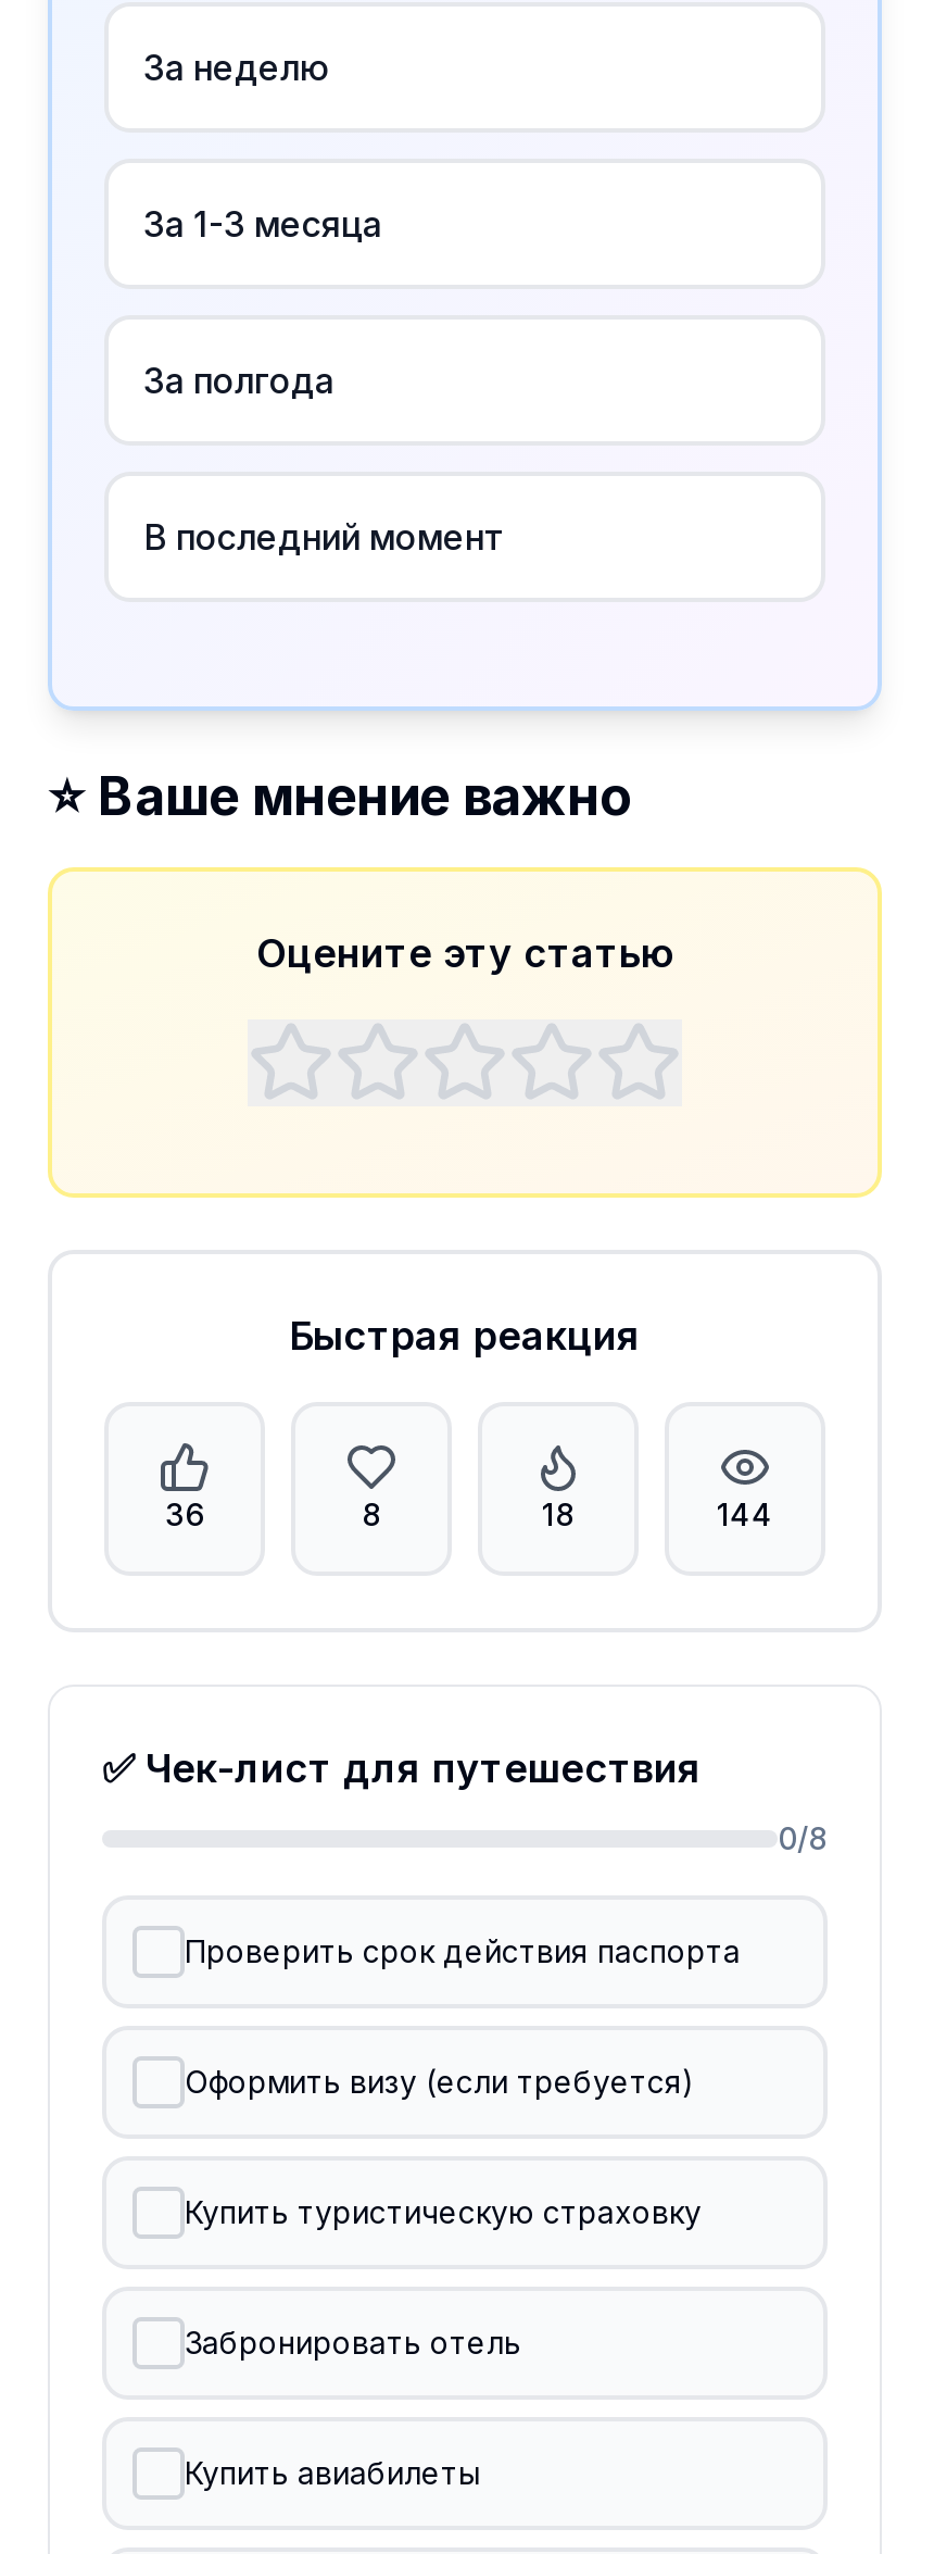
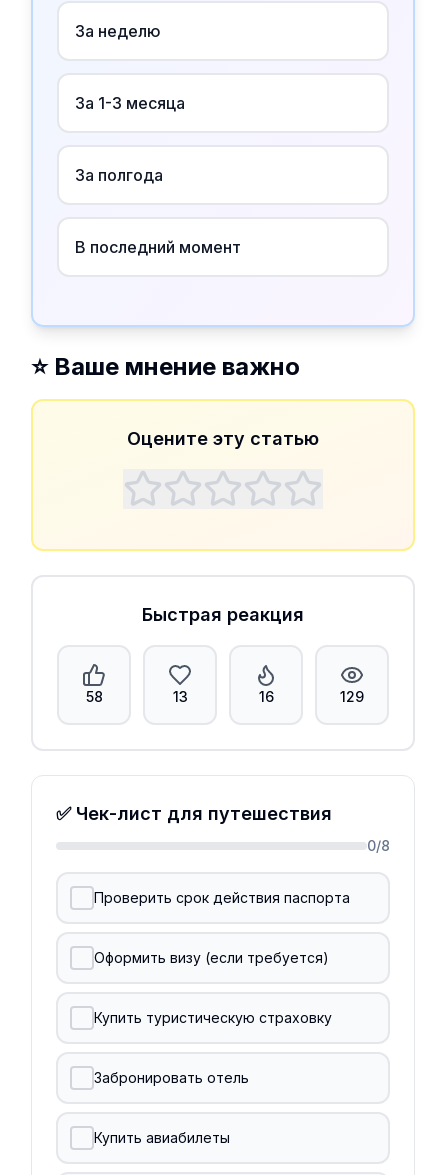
- 36
+ 58

- 8
+ 13

- 18
+ 16

- 144
+ 129
